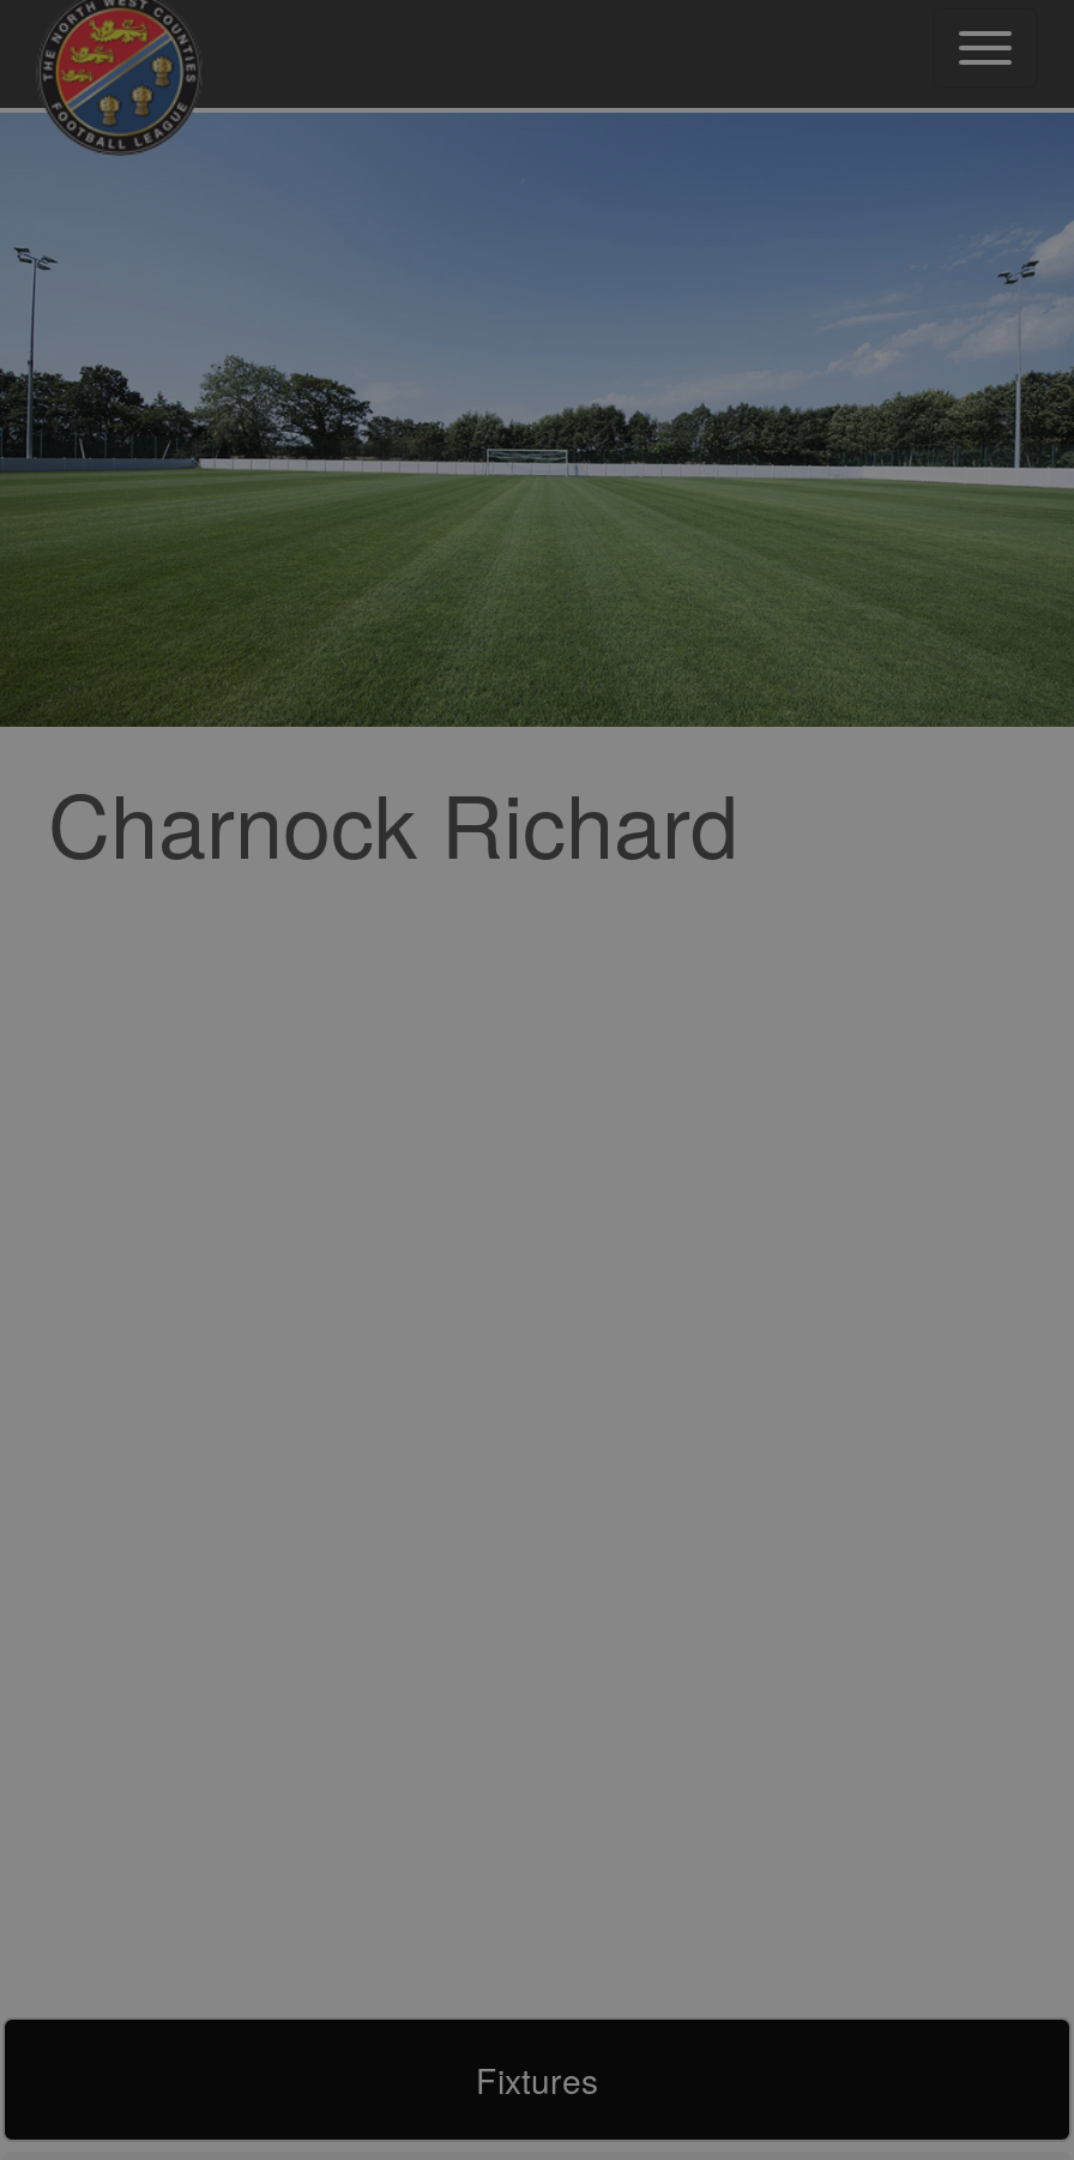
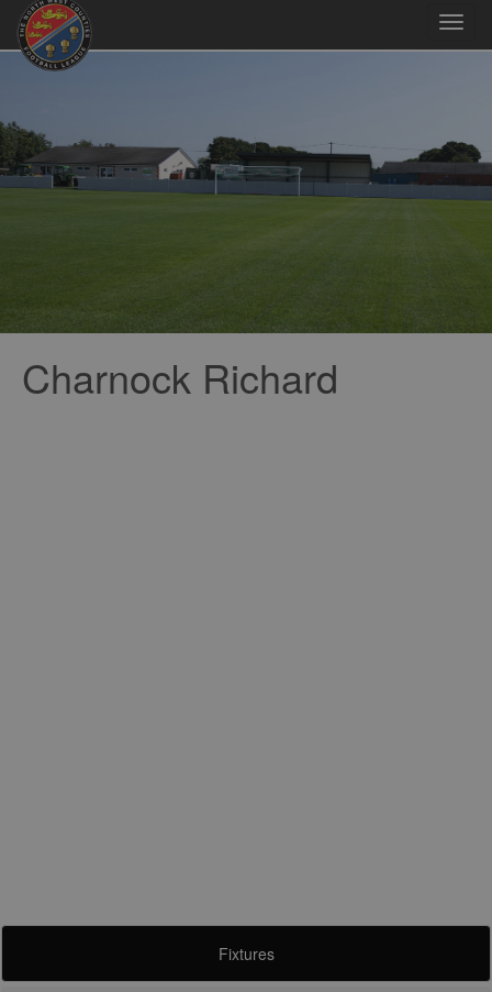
- [image]
+ [image]
